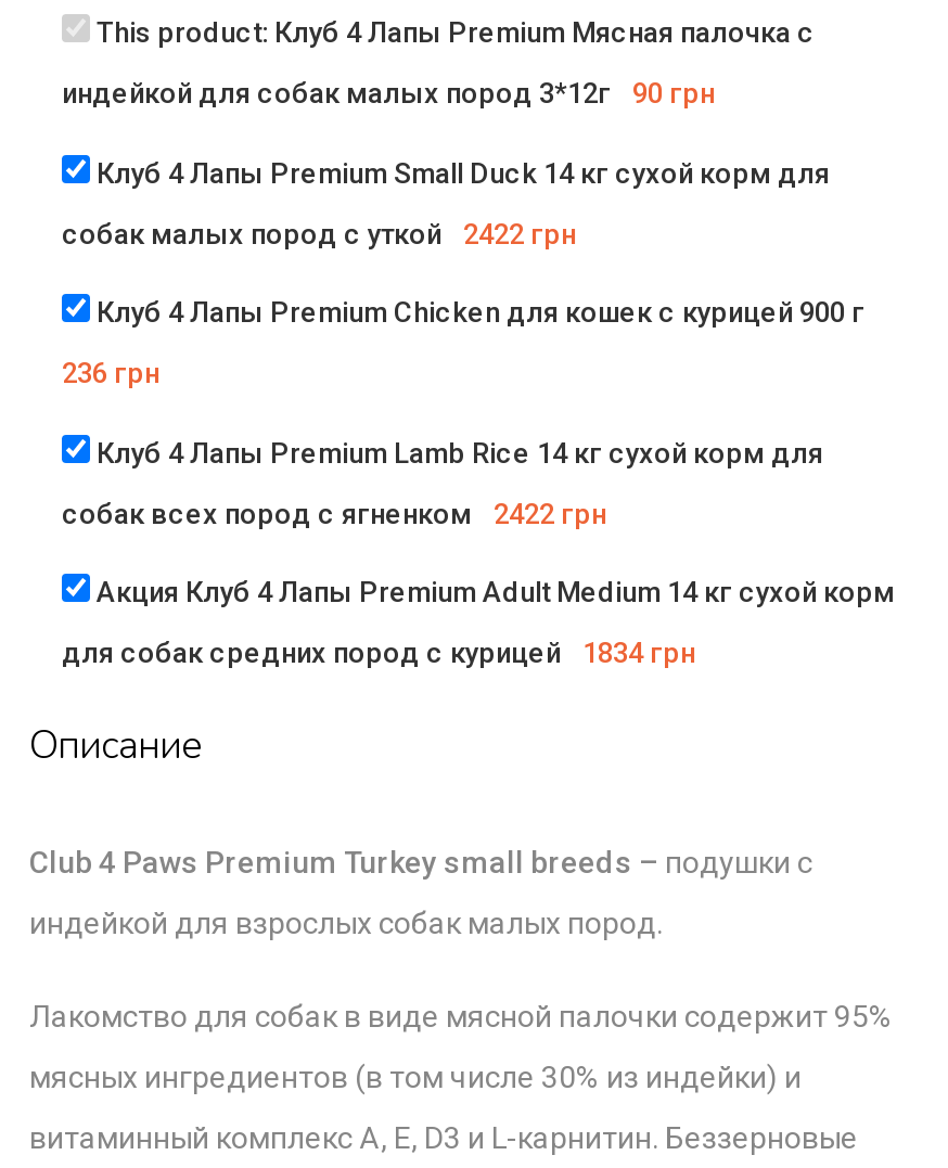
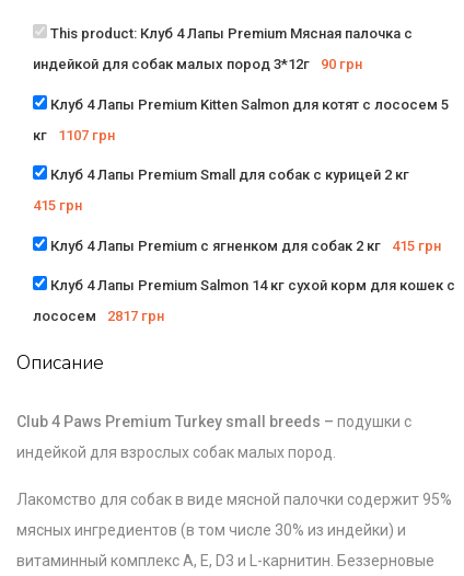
- Клуб 4 Лапы Premium Small Duck 14 кг сухой корм для
- собак малых пород с уткой
- 2422 грн
- Клуб 4 Лапы Premium Chicken для кошек с курицей 900 г
- 236 грн
- Клуб 4 Лапы Premium Lamb Rice 14 кг сухой корм для
- собак всех пород с ягненком
- 2422 грн
- Акция Клуб 4 Лапы Premium Adult Medium 14 кг сухой корм
- для собак средних пород с курицей
- 1834 грн
+ Клуб 4 Лапы Premium Kitten Salmon для котят с лососем 5
+ кг
+ 1107 грн
+ Клуб 4 Лапы Premium Small для собак с курицей 2 кг
+ 415 грн
+ Клуб 4 Лапы Premium с ягненком для собак 2 кг
+ 415 грн
+ Клуб 4 Лапы Premium Salmon 14 кг сухой корм для кошек с
+ лососем
+ 2817 грн
